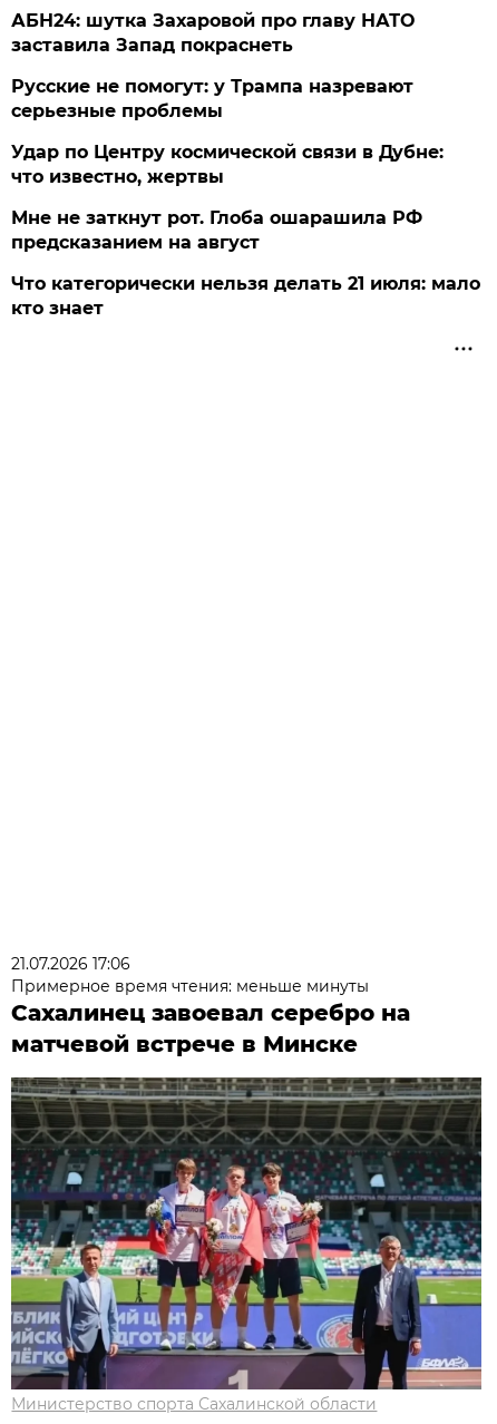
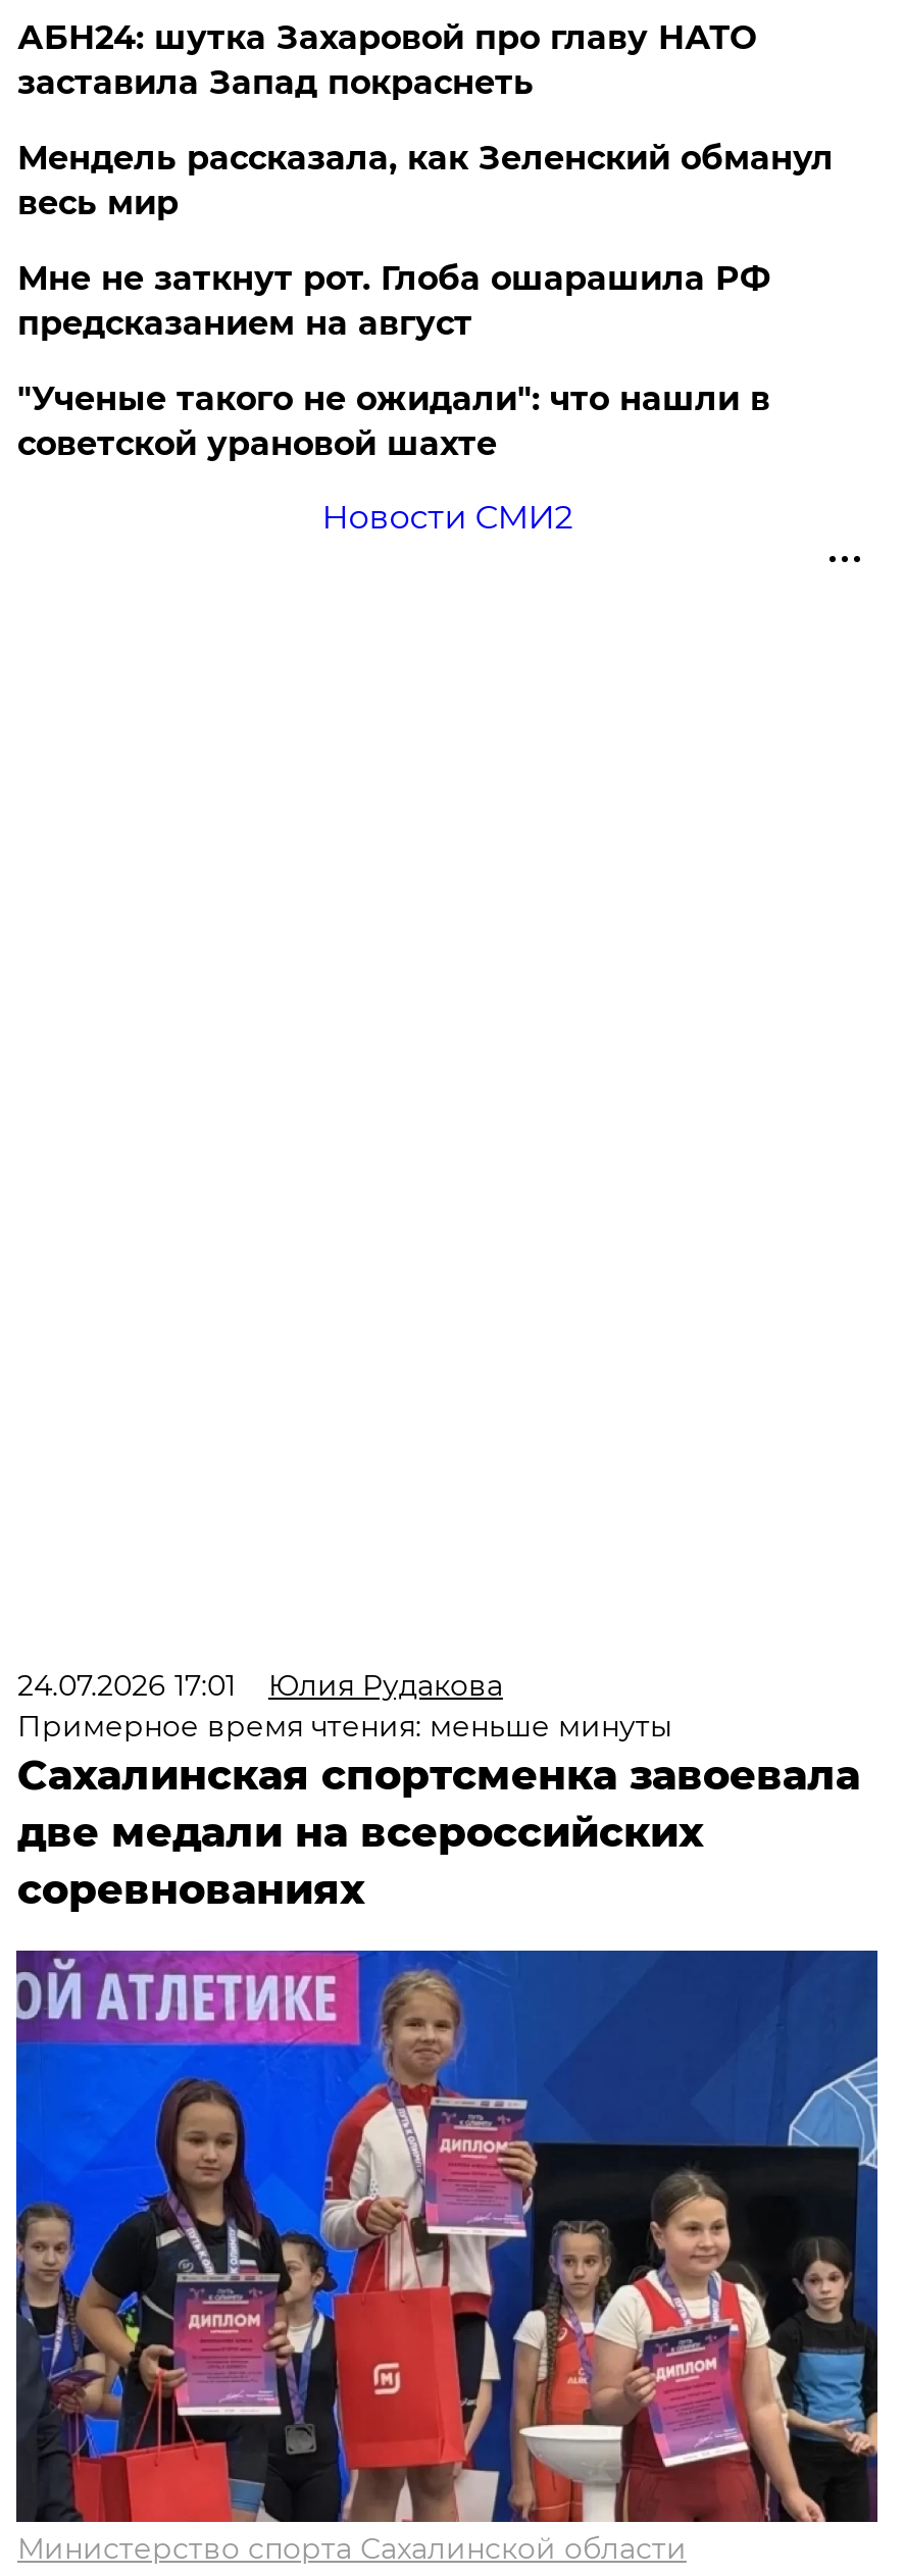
- Русские не помогут: у Трампа назревают
- серьезные проблемы
- Удар по Центру космической связи в Дубне:
- что известно, жертвы
+ Мендель рассказала, как Зеленский обманул
+ весь мир

moved up: Мне не заткнут рот. Глоба ошарашила РФ | предсказанием на август

- Что категорически нельзя делать 21 июля: мало
- кто знает
+ "Ученые такого не ожидали": что нашли в
+ советской урановой шахте
+ Новости СМИ2

- 21.07.2026 17:06
+ 24.07.2026 17:01
+ Юлия Рудакова

moved up: Примерное время чтения: меньше минуты

- Сахалинец завоевал серебро на
- матчевой встрече в Минске
+ Сахалинская спортсменка завоевала
+ две медали на всероссийских
+ соревнованиях

- [image]
+ [image]
